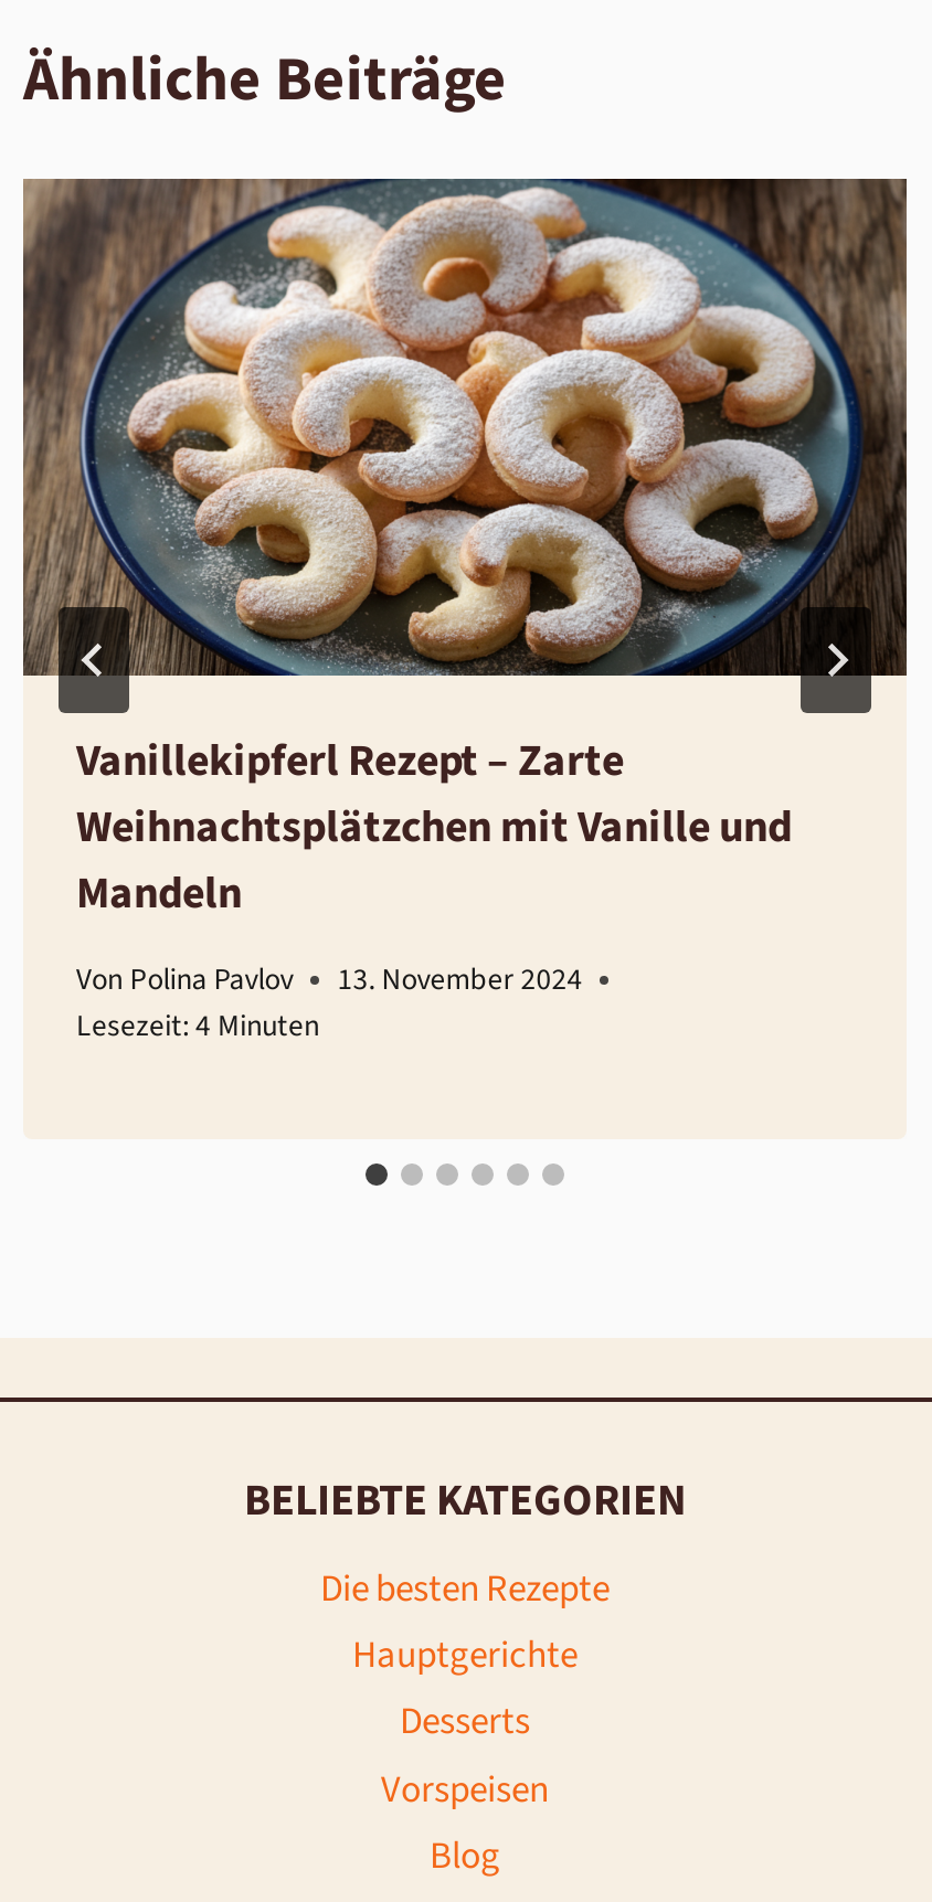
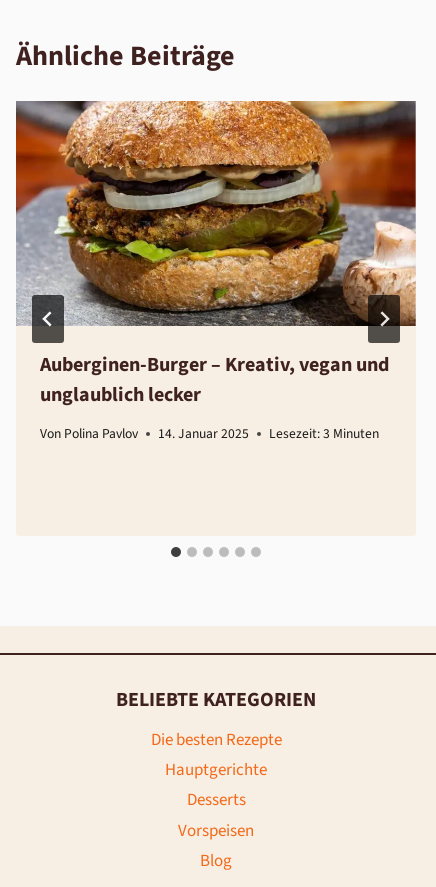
- [image]
- Vanillekipferl Rezept – Zarte
- Weihnachtsplätzchen mit Vanille und
- Mandeln
+ [image]
+ Auberginen-Burger – Kreativ, vegan und
+ unglaublich lecker

- 13. November 2024
- Lesezeit: 4 Minuten
+ 14. Januar 2025
+ Lesezeit: 3 Minuten

moved up: Von Polina Pavlov
